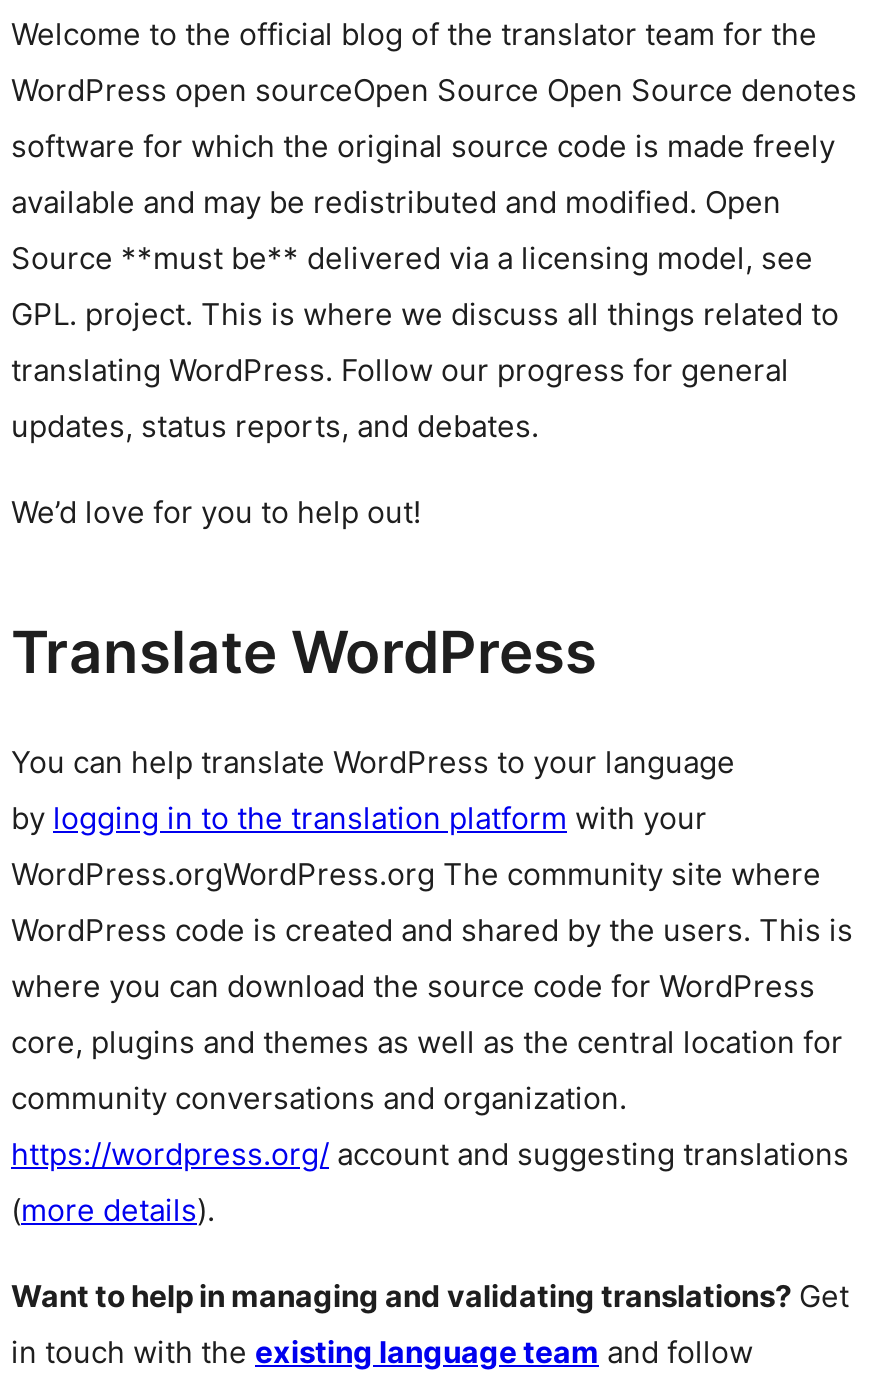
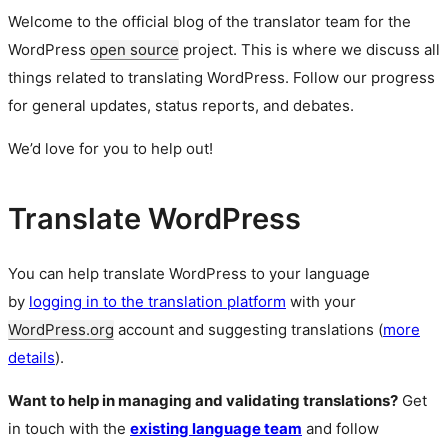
- WordPress open sourceOpen Source Open Source denotes
- software for which the original source code is made freely
- available and may be redistributed and modified. Open
- Source **must be** delivered via a licensing model, see
- GPL. project. This is where we discuss all things related to
- translating WordPress. Follow our progress for general
- updates, status reports, and debates.
+ WordPress open source project. This is where we discuss all
+ things related to translating WordPress. Follow our progress
+ for general updates, status reports, and debates.

- WordPress.orgWordPress.org The community site where
- WordPress code is created and shared by the users. This is
- where you can download the source code for WordPress
- core, plugins and themes as well as the central location for
- community conversations and organization.
- https://wordpress.org/ account and suggesting translations
- (more details).
+ WordPress.org account and suggesting translations (more
+ details).
